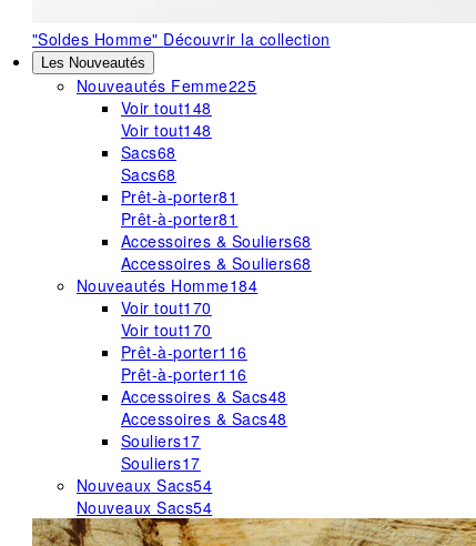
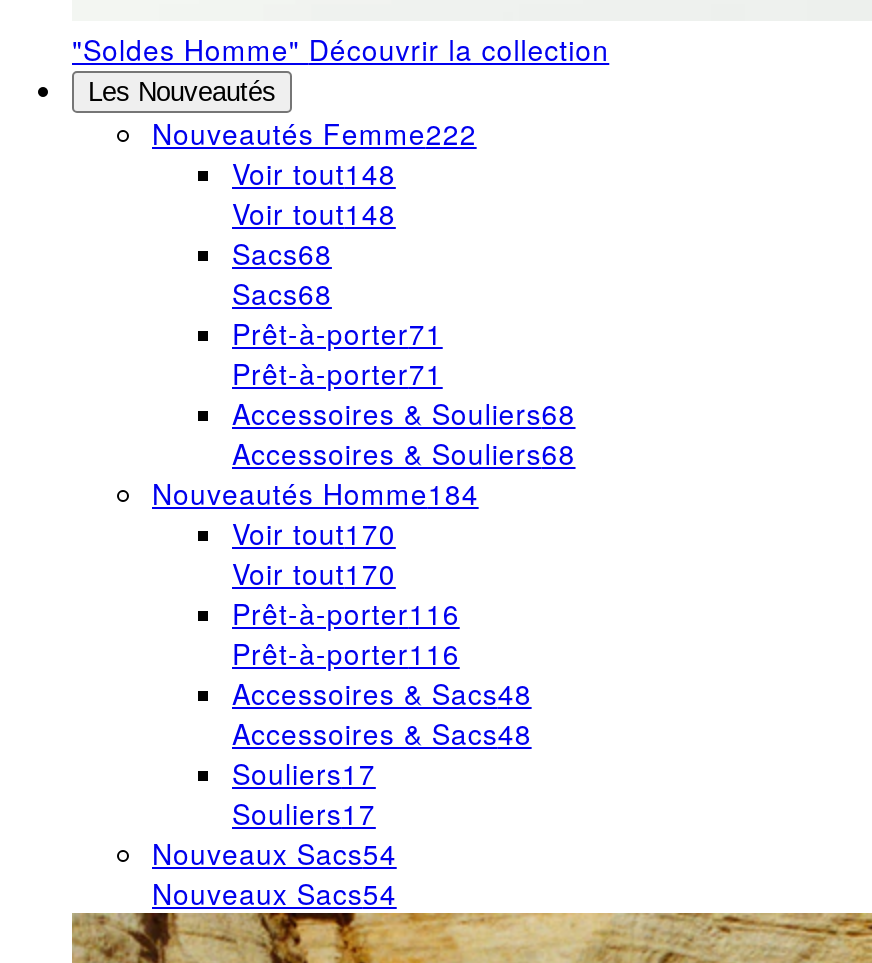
- Nouveautés Femme225
+ Nouveautés Femme222

- Prêt-à-porter81
+ Prêt-à-porter71

- Prêt-à-porter81
+ Prêt-à-porter71
